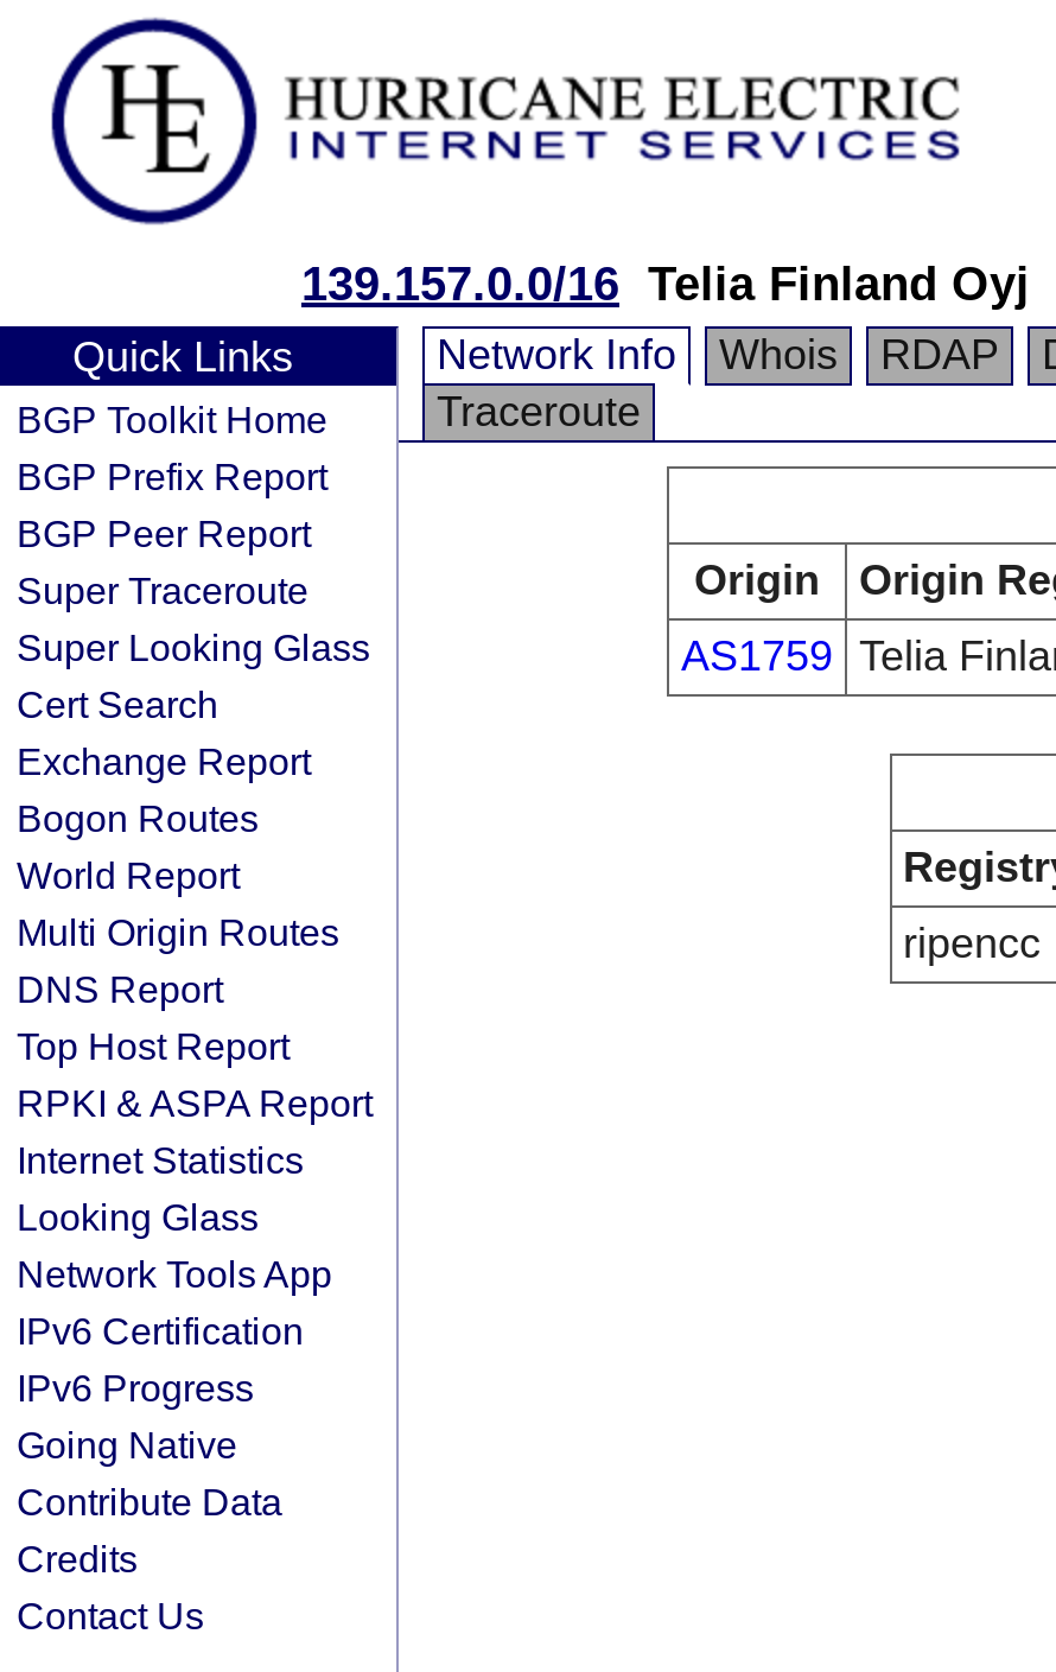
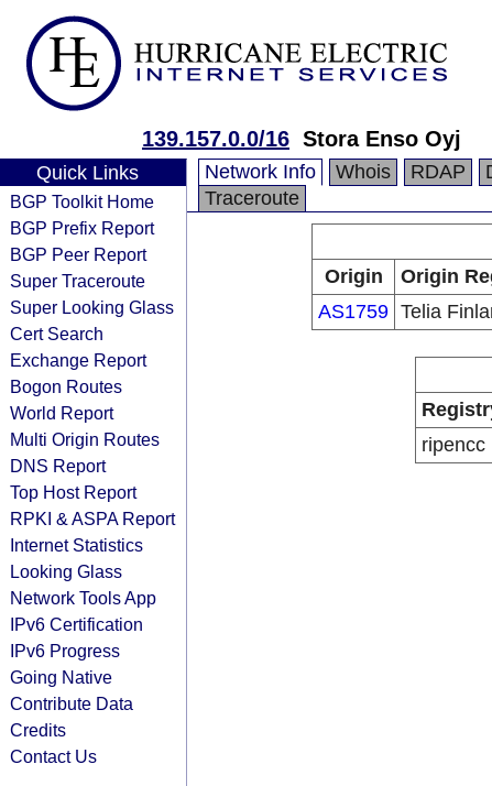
- 139.157.0.0/16 Telia Finland Oyj
+ 139.157.0.0/16 Stora Enso Oyj
